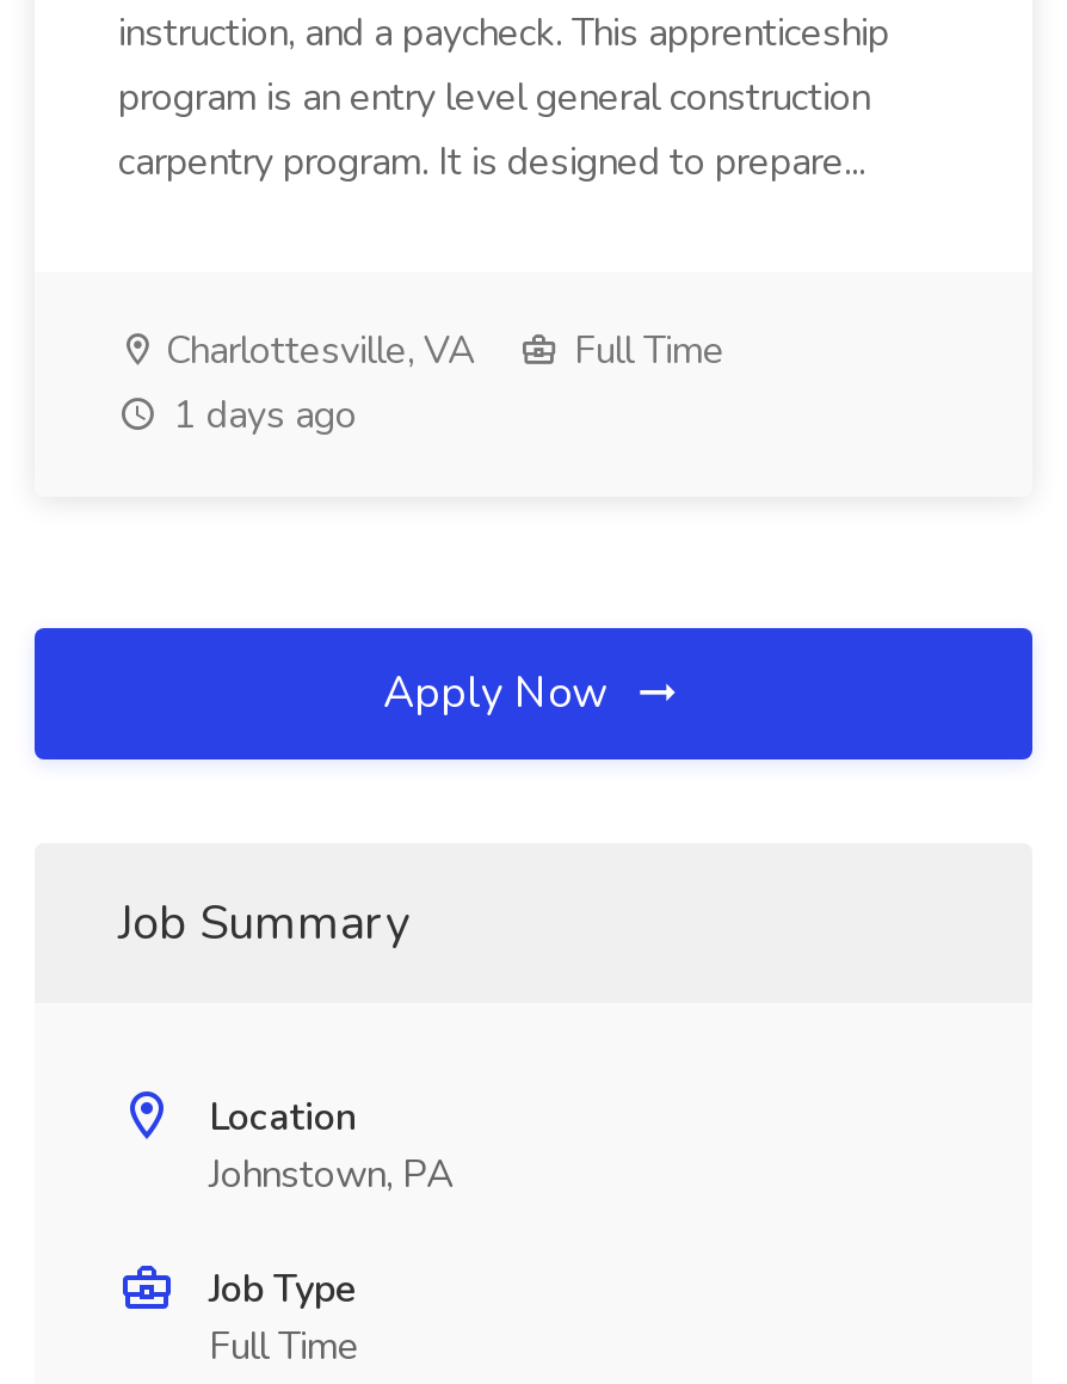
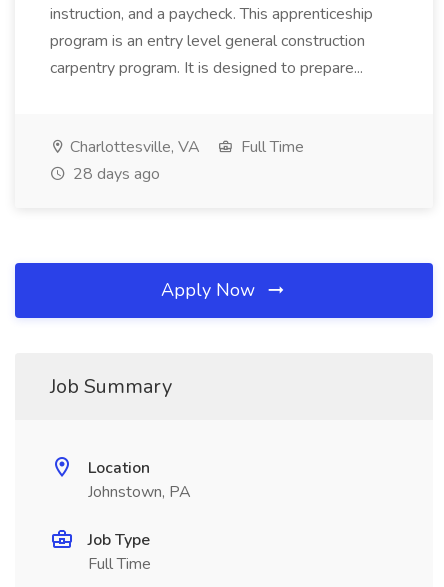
- 1 days ago
+ 28 days ago
